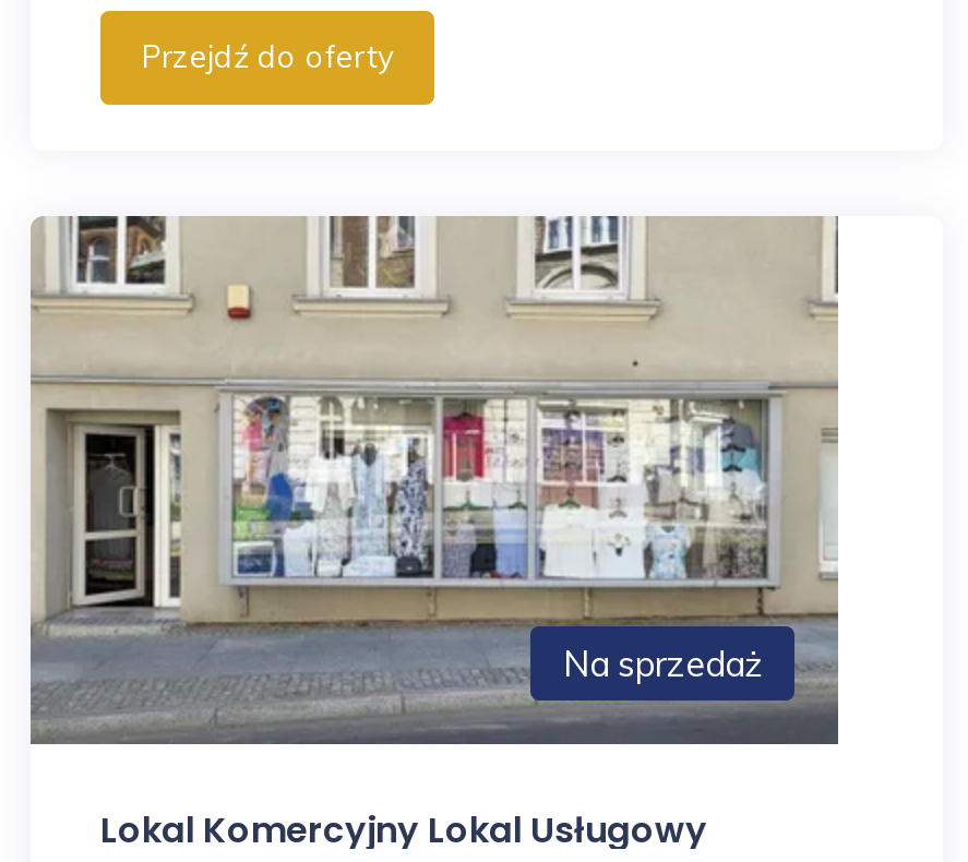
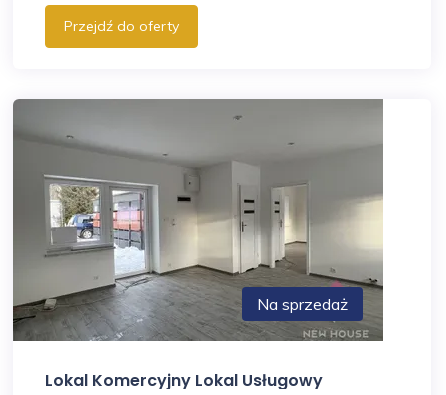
- [image]
+ [image]
